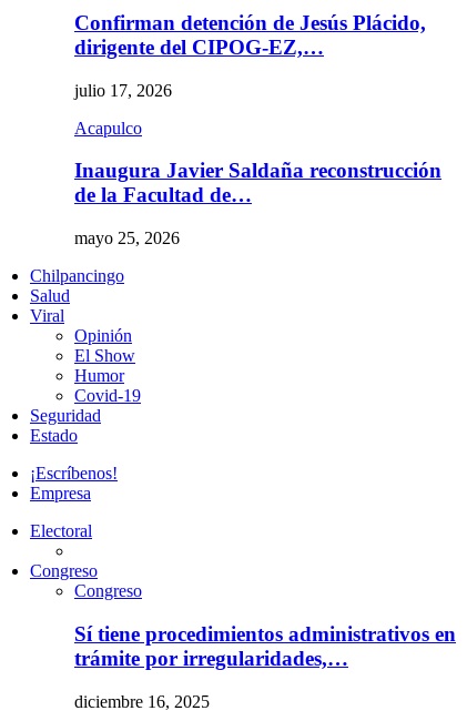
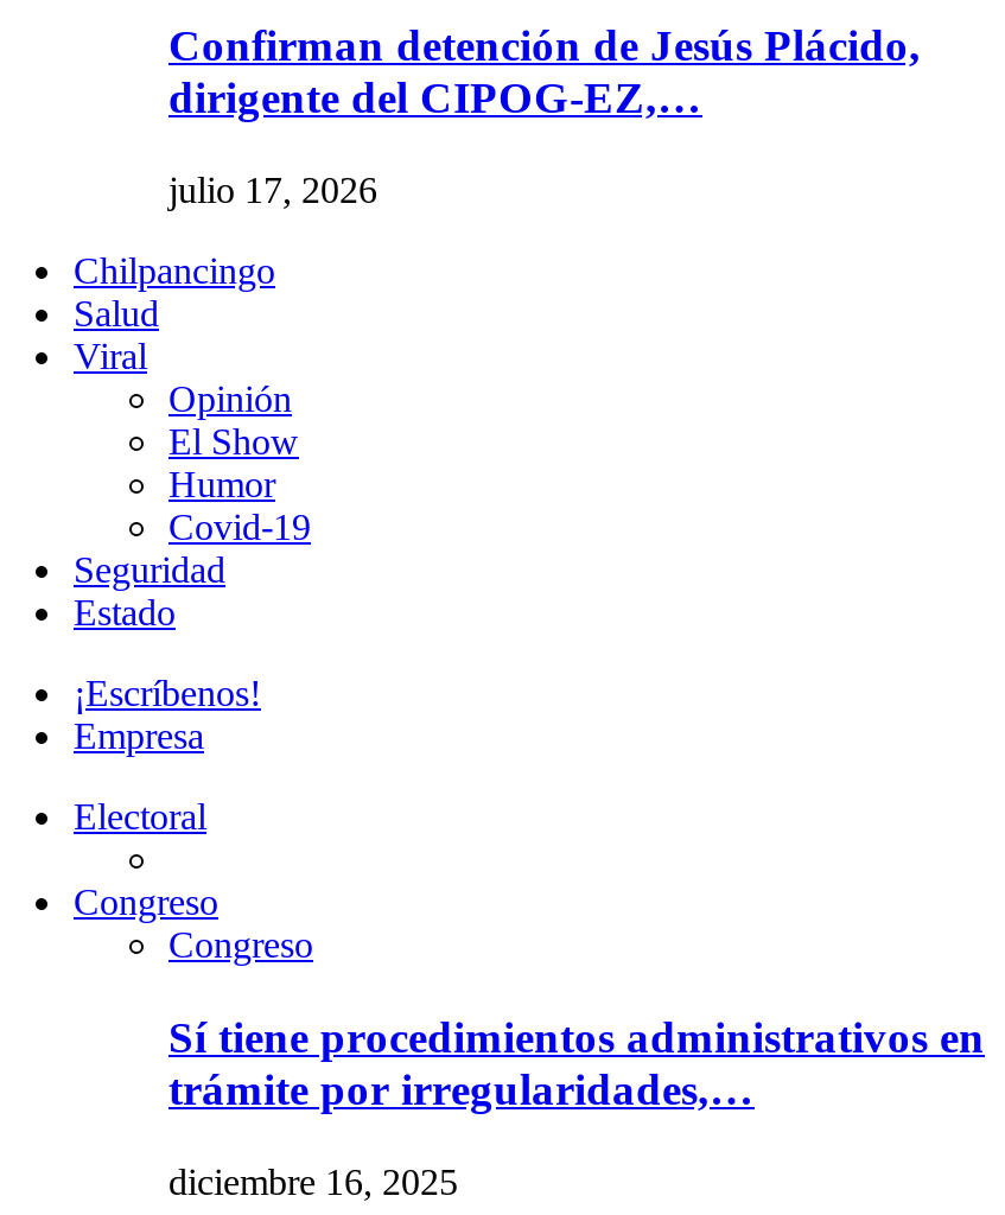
- Acapulco
- Inaugura Javier Saldaña reconstrucción
- de la Facultad de…
- mayo 25, 2026
